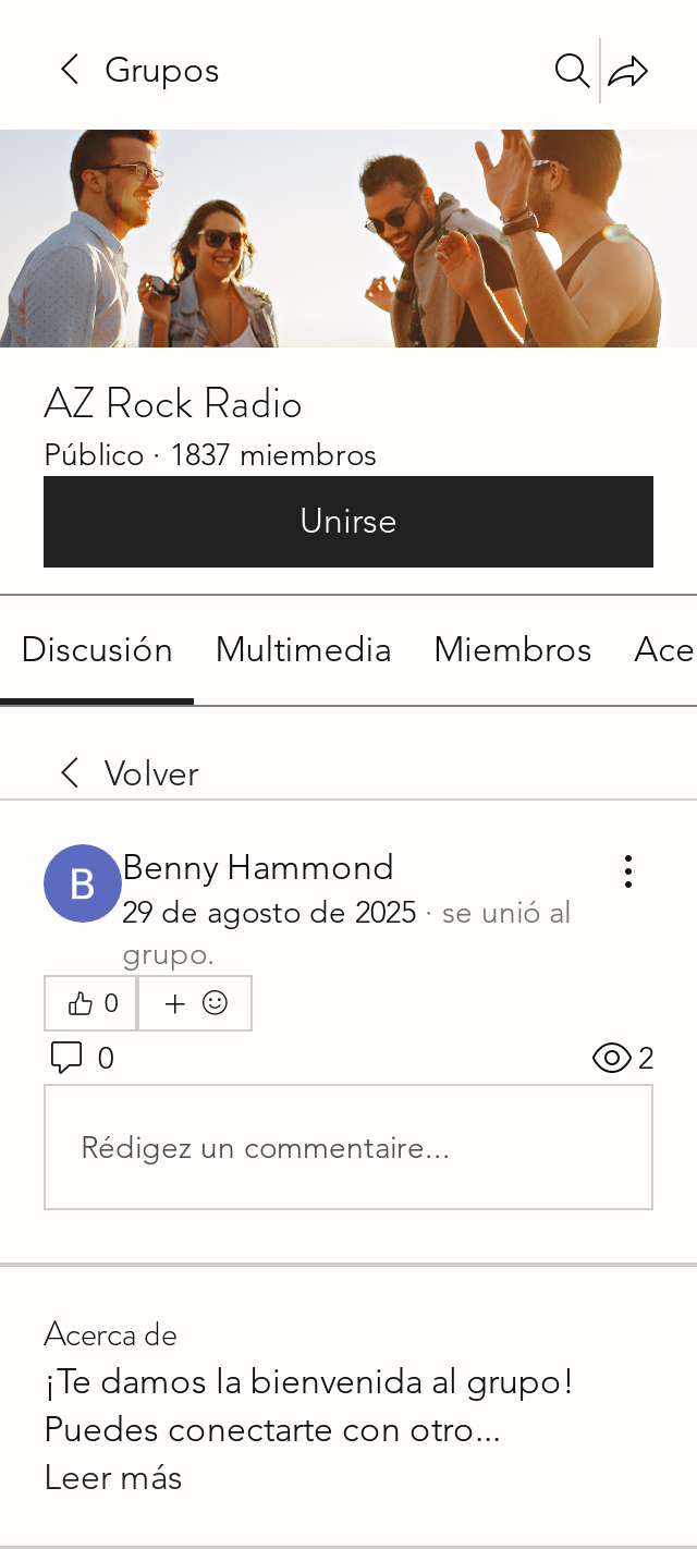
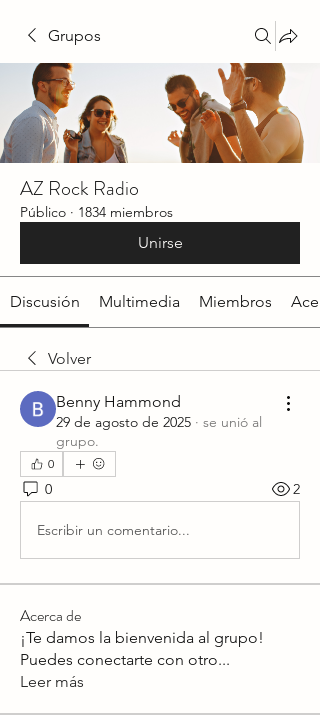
- Público · 1837 miembros
+ Público · 1834 miembros

- Rédigez un commentaire...
+ Escribir un comentario...
